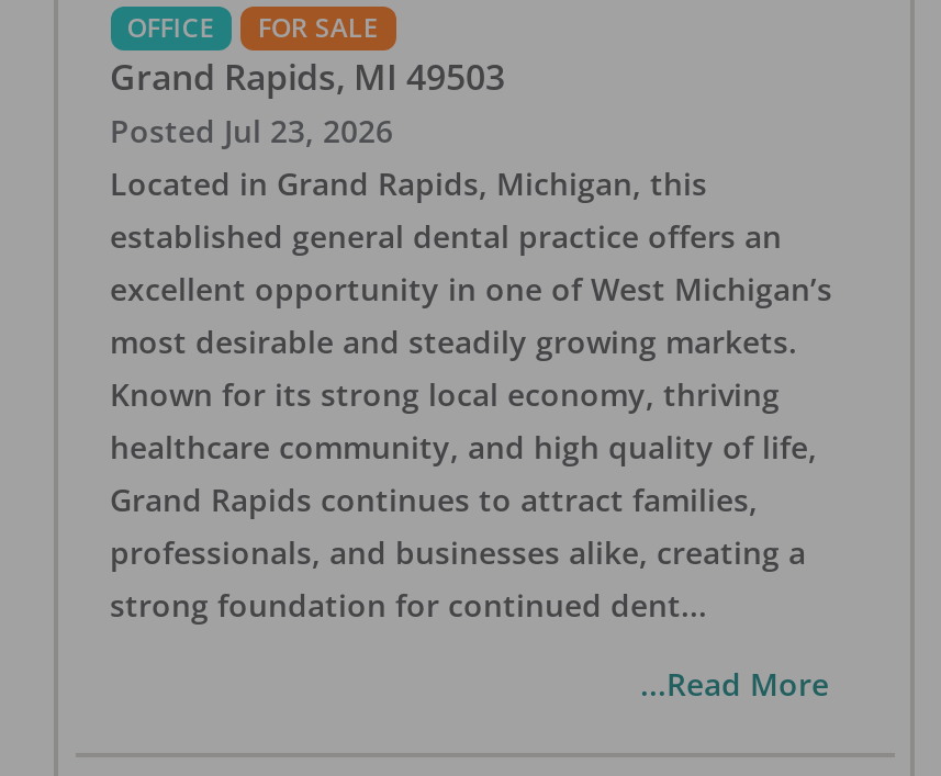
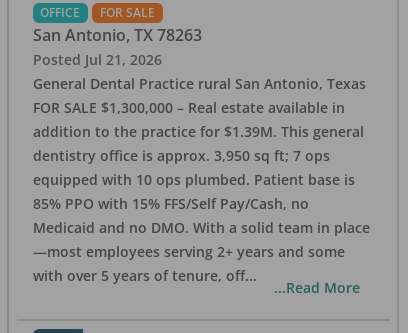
- Grand Rapids, MI 49503
- Posted Jul 23, 2026
- Located in Grand Rapids, Michigan, this
- established general dental practice offers an
- excellent opportunity in one of West Michigan’s
- most desirable and steadily growing markets.
- Known for its strong local economy, thriving
- healthcare community, and high quality of life,
- Grand Rapids continues to attract families,
- professionals, and businesses alike, creating a
- strong foundation for continued dent...
+ San Antonio, TX 78263
+ Posted Jul 21, 2026
+ General Dental Practice rural San Antonio, Texas
+ FOR SALE $1,300,000 – Real estate available in
+ addition to the practice for $1.39M. This general
+ dentistry office is approx. 3,950 sq ft; 7 ops
+ equipped with 10 ops plumbed. Patient base is
+ 85% PPO with 15% FFS/Self Pay/Cash, no
+ Medicaid and no DMO. With a solid team in place
+ —most employees serving 2+ years and some
+ with over 5 years of tenure, off...
